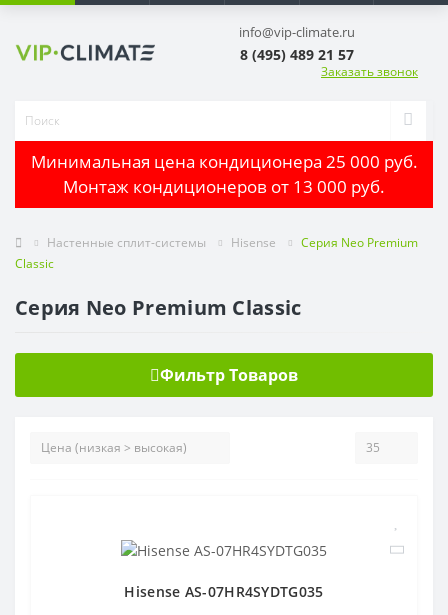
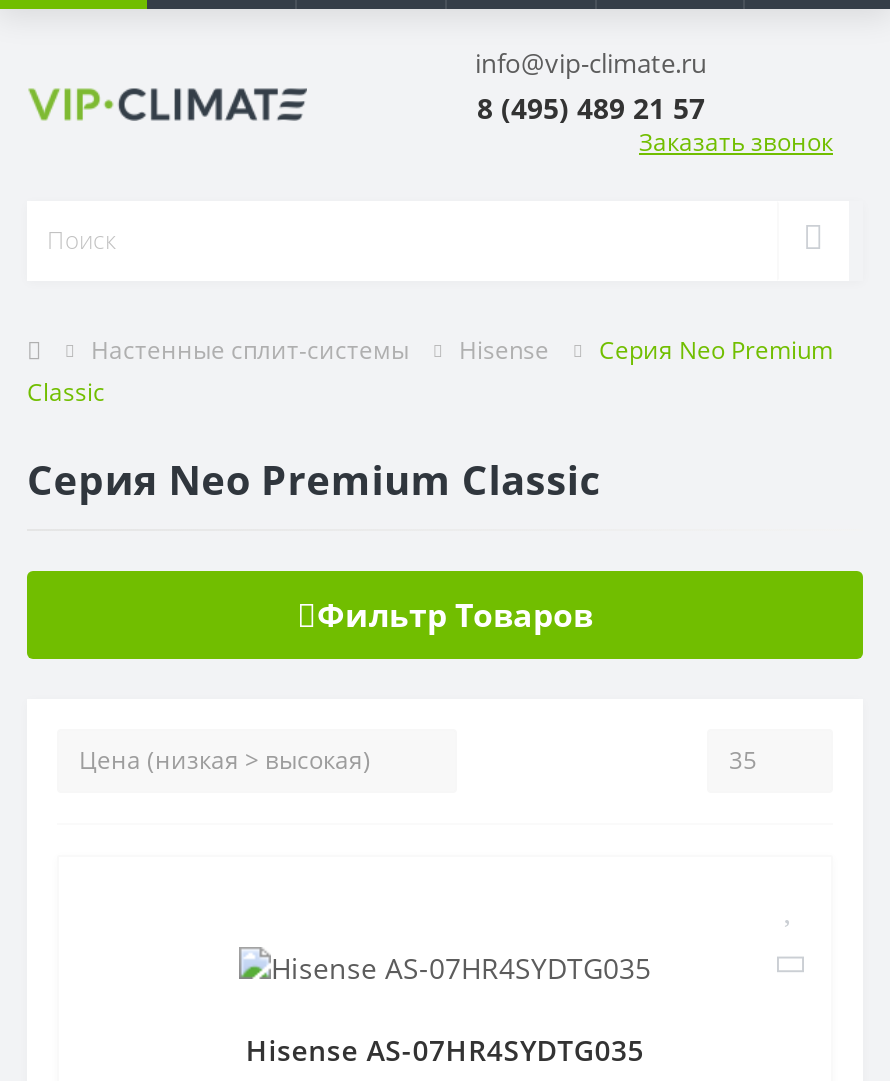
- Минимальная цена кондиционера 25 000 руб.
- Монтаж кондиционеров от 13 000 руб.
